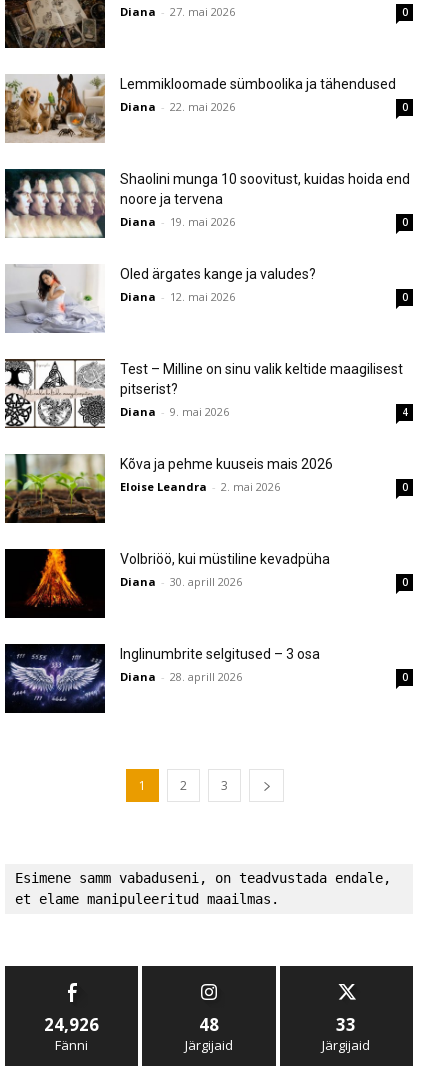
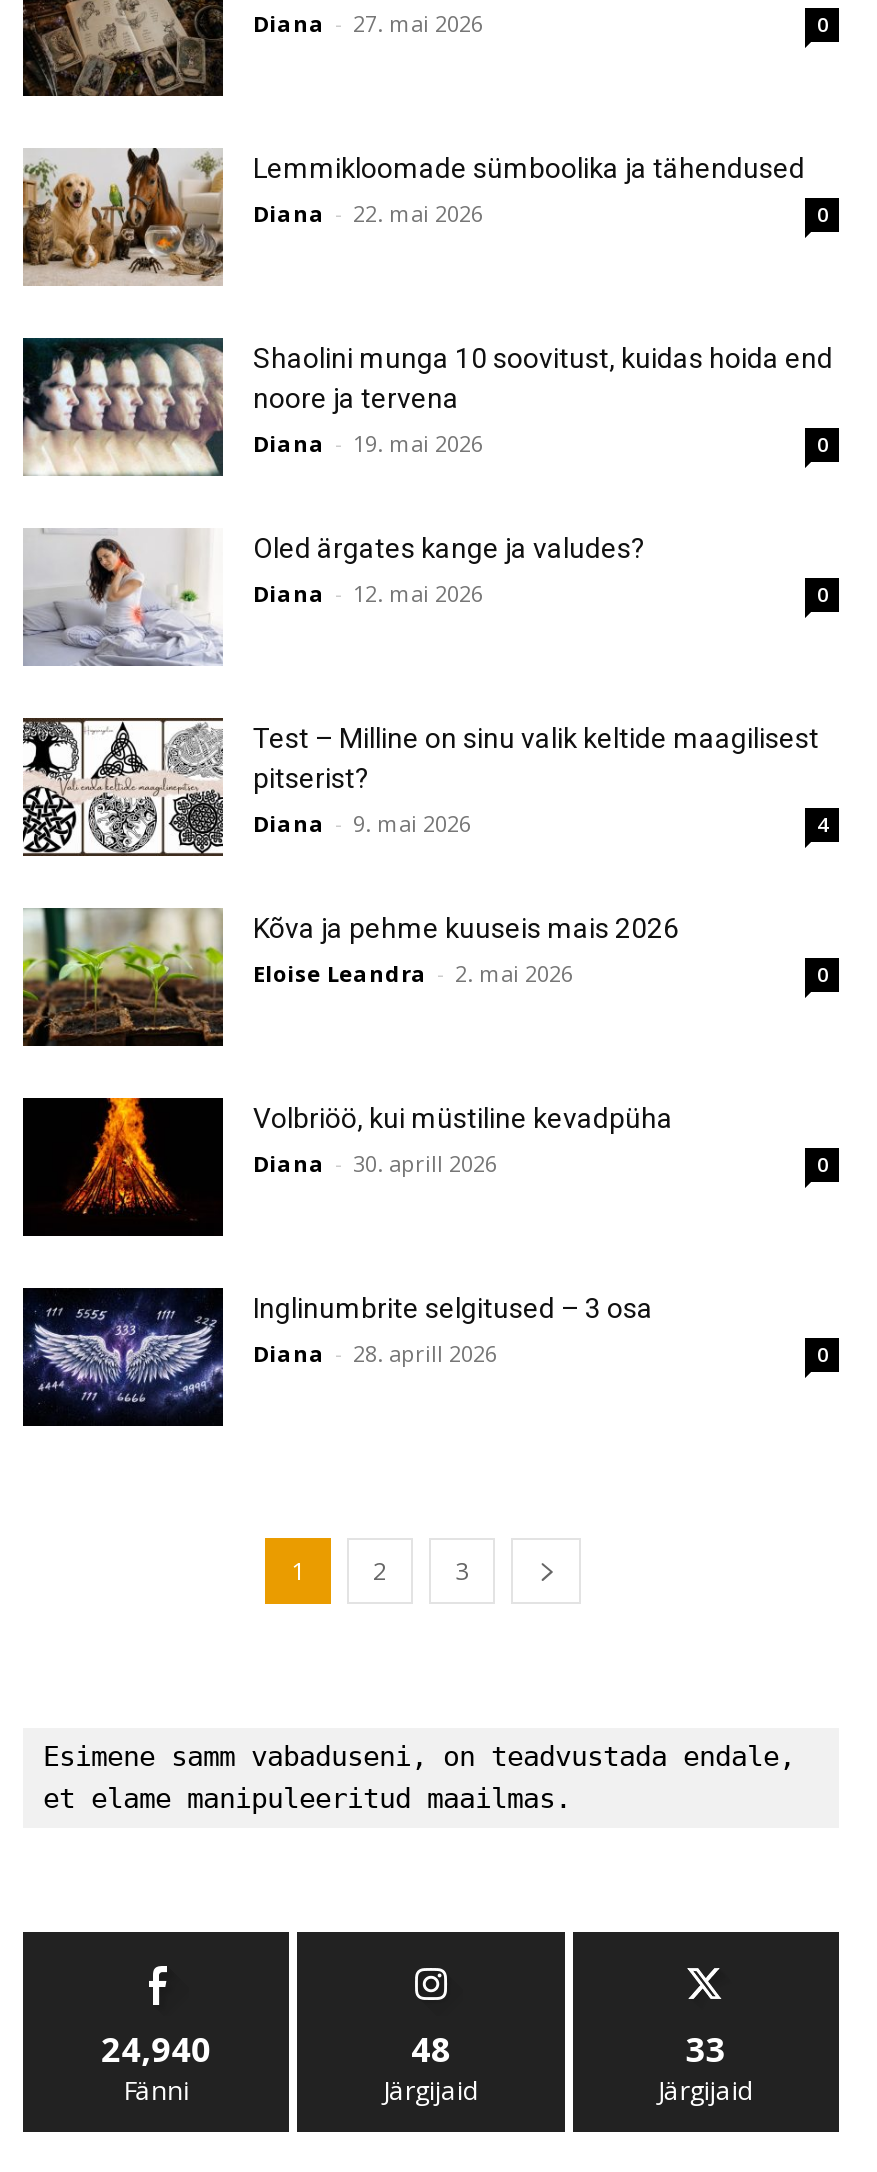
- 24,926
+ 24,940
